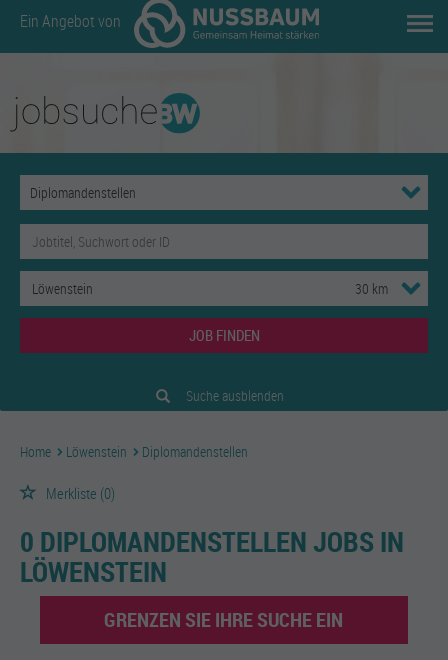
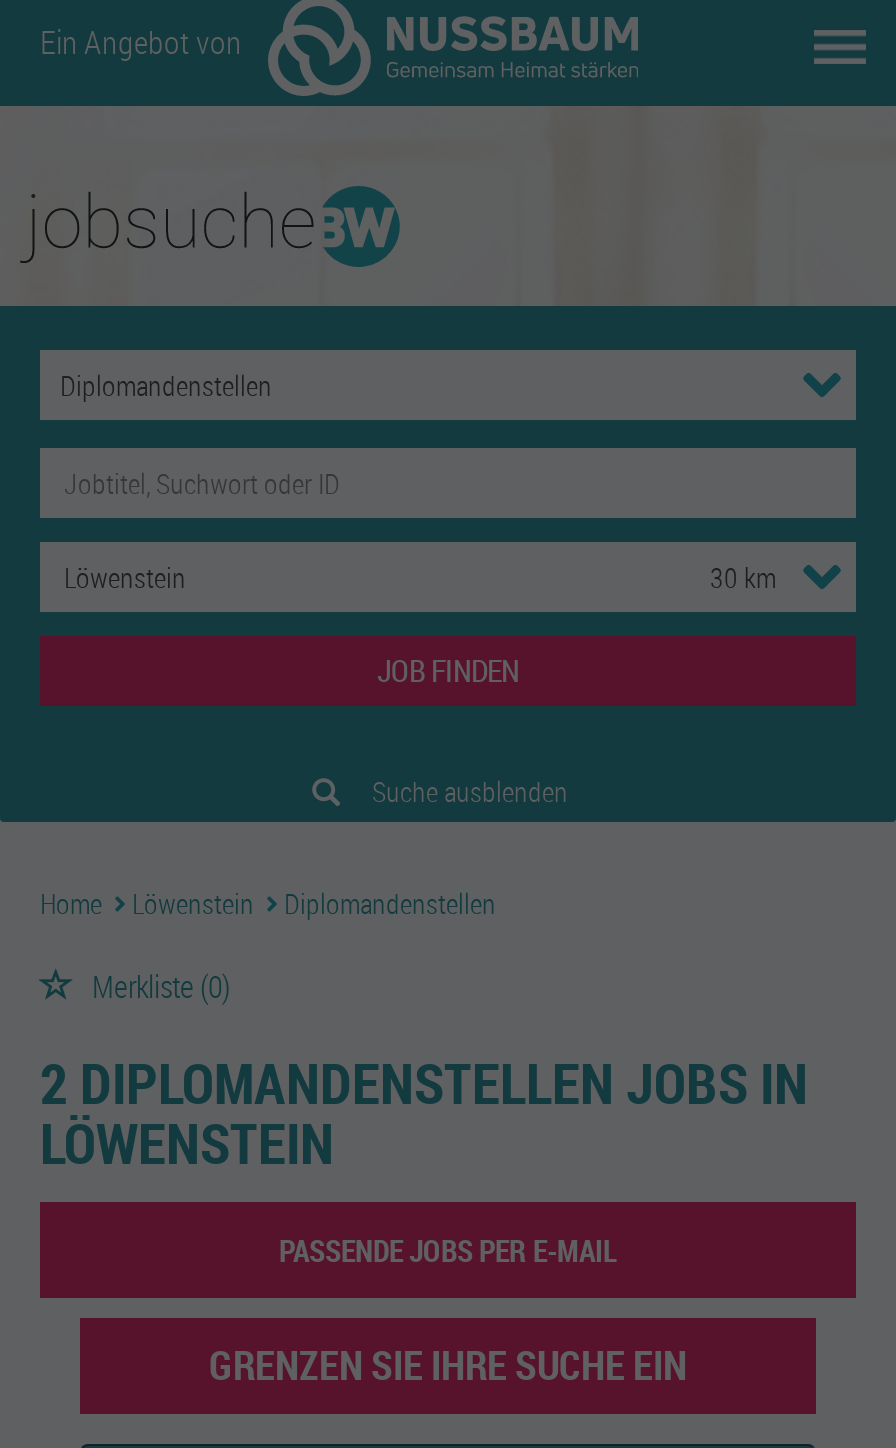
- 0 DIPLOMANDENSTELLEN JOBS IN
+ 2 DIPLOMANDENSTELLEN JOBS IN

+ PASSENDE JOBS PER E-MAIL
